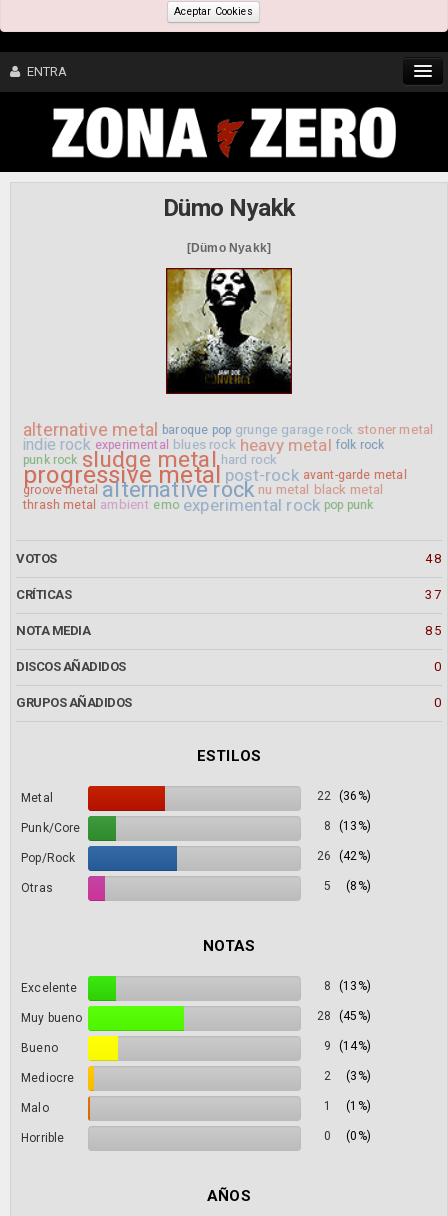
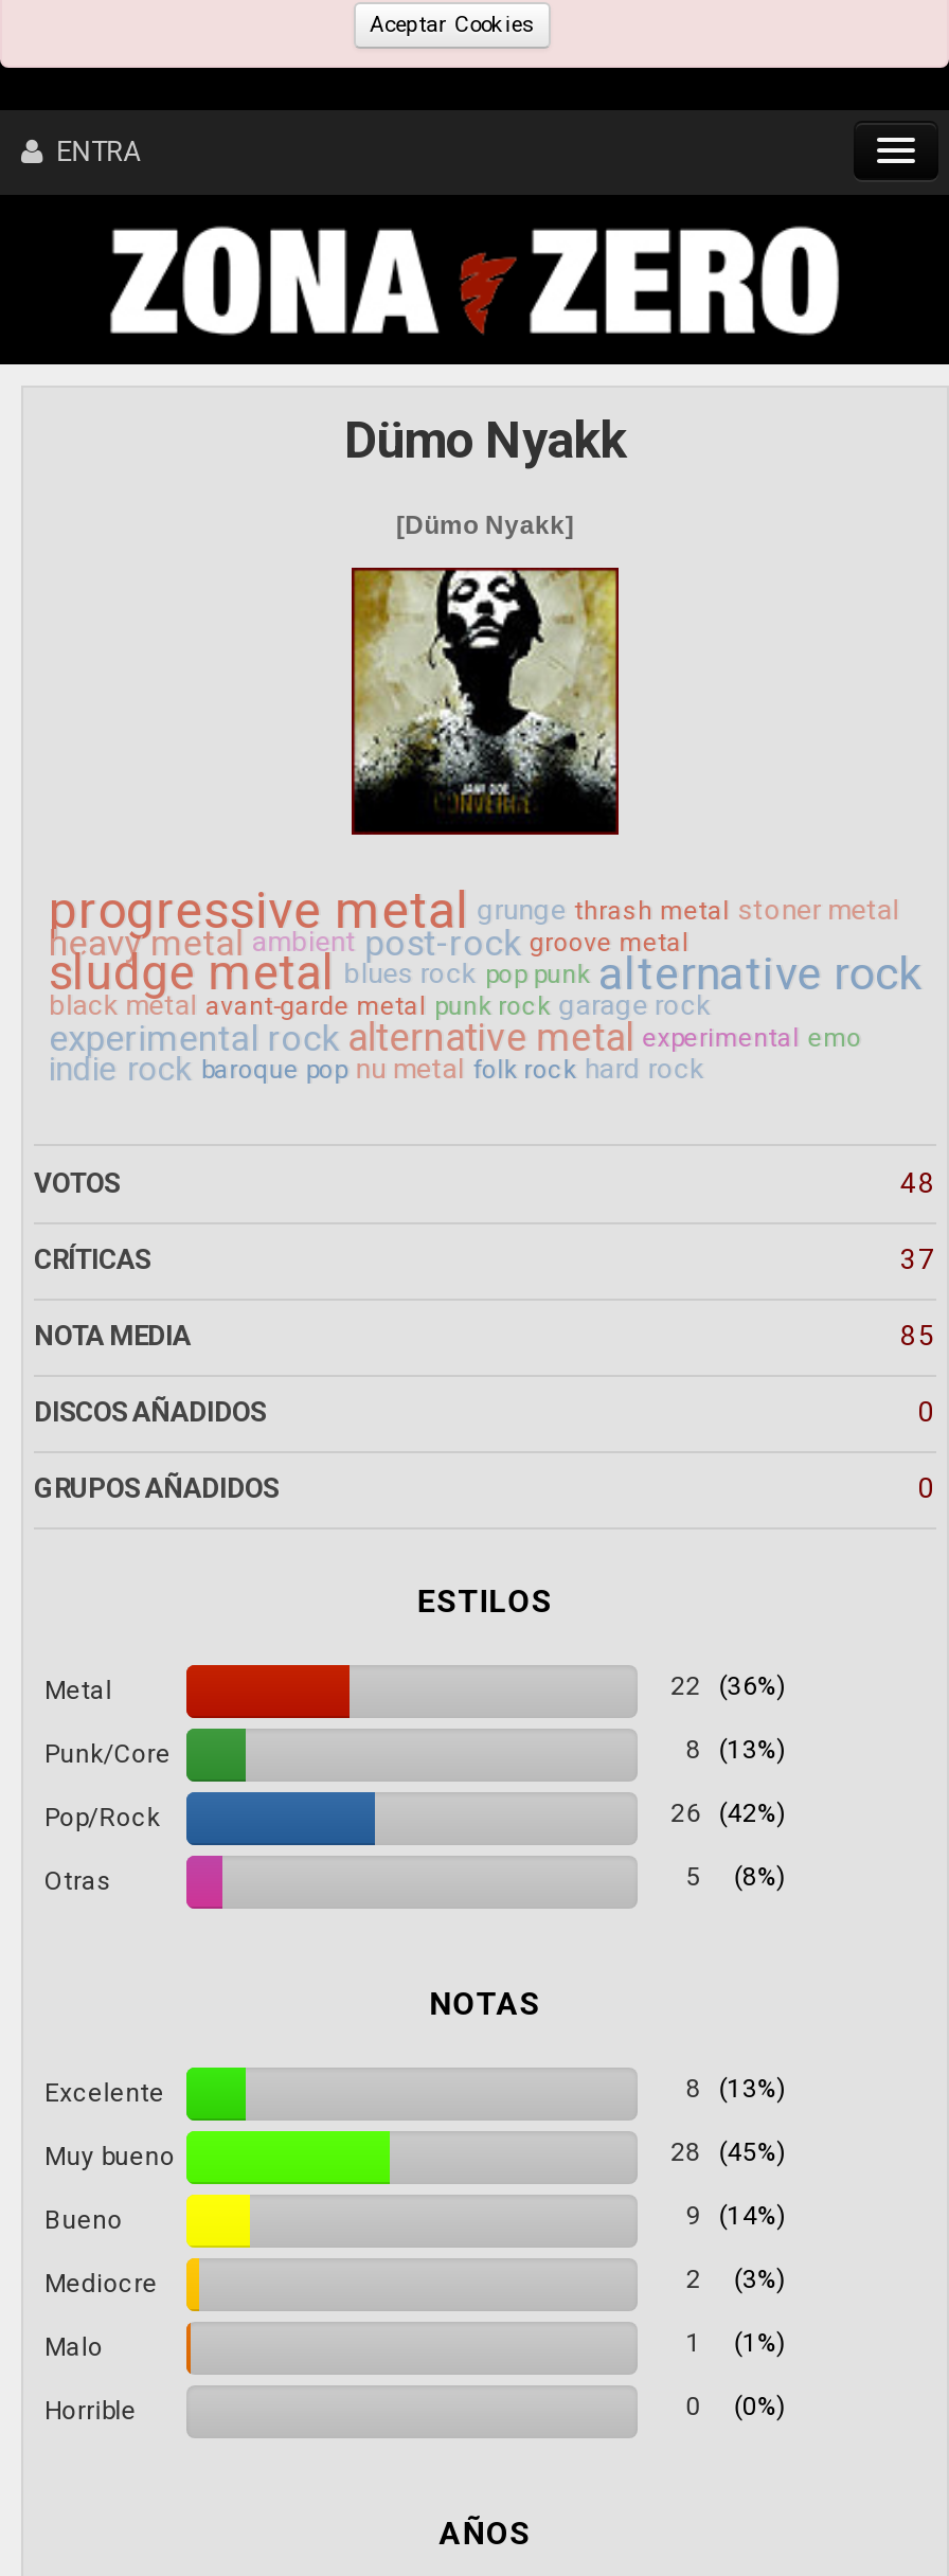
- alternative metal baroque pop grunge garage rock stoner metal
- indie rock experimental blues rock heavy metal folk rock
- punk rock sludge metal hard rock
- progressive metal post-rock avant-garde metal
- groove metal alternative rock nu metal black metal
- thrash metal ambient emo experimental rock pop punk
+ progressive metal grunge thrash metal stoner metal
+ heavy metal ambient post-rock groove metal
+ sludge metal blues rock pop punk alternative rock
+ black metal avant-garde metal punk rock garage rock
+ experimental rock alternative metal experimental emo
+ indie rock baroque pop nu metal folk rock hard rock
